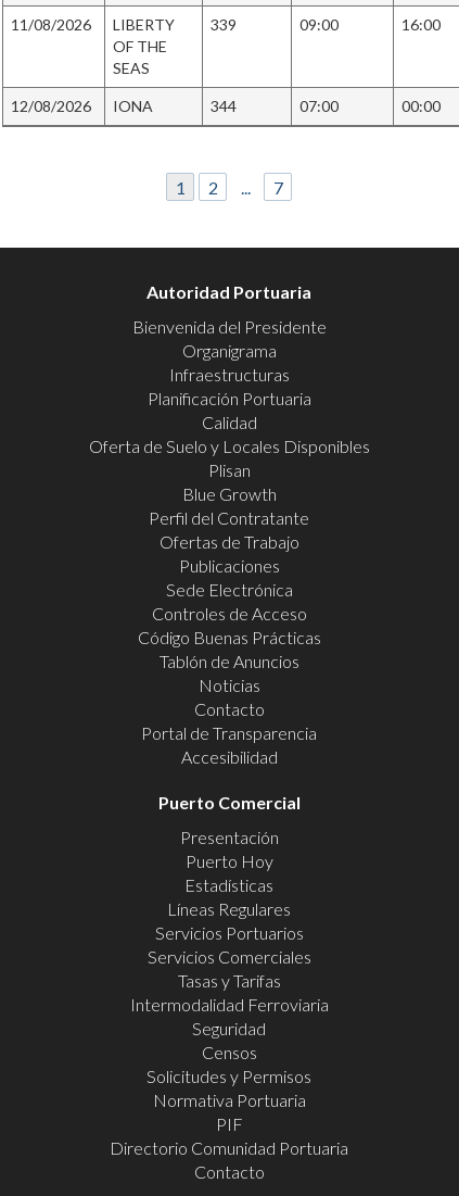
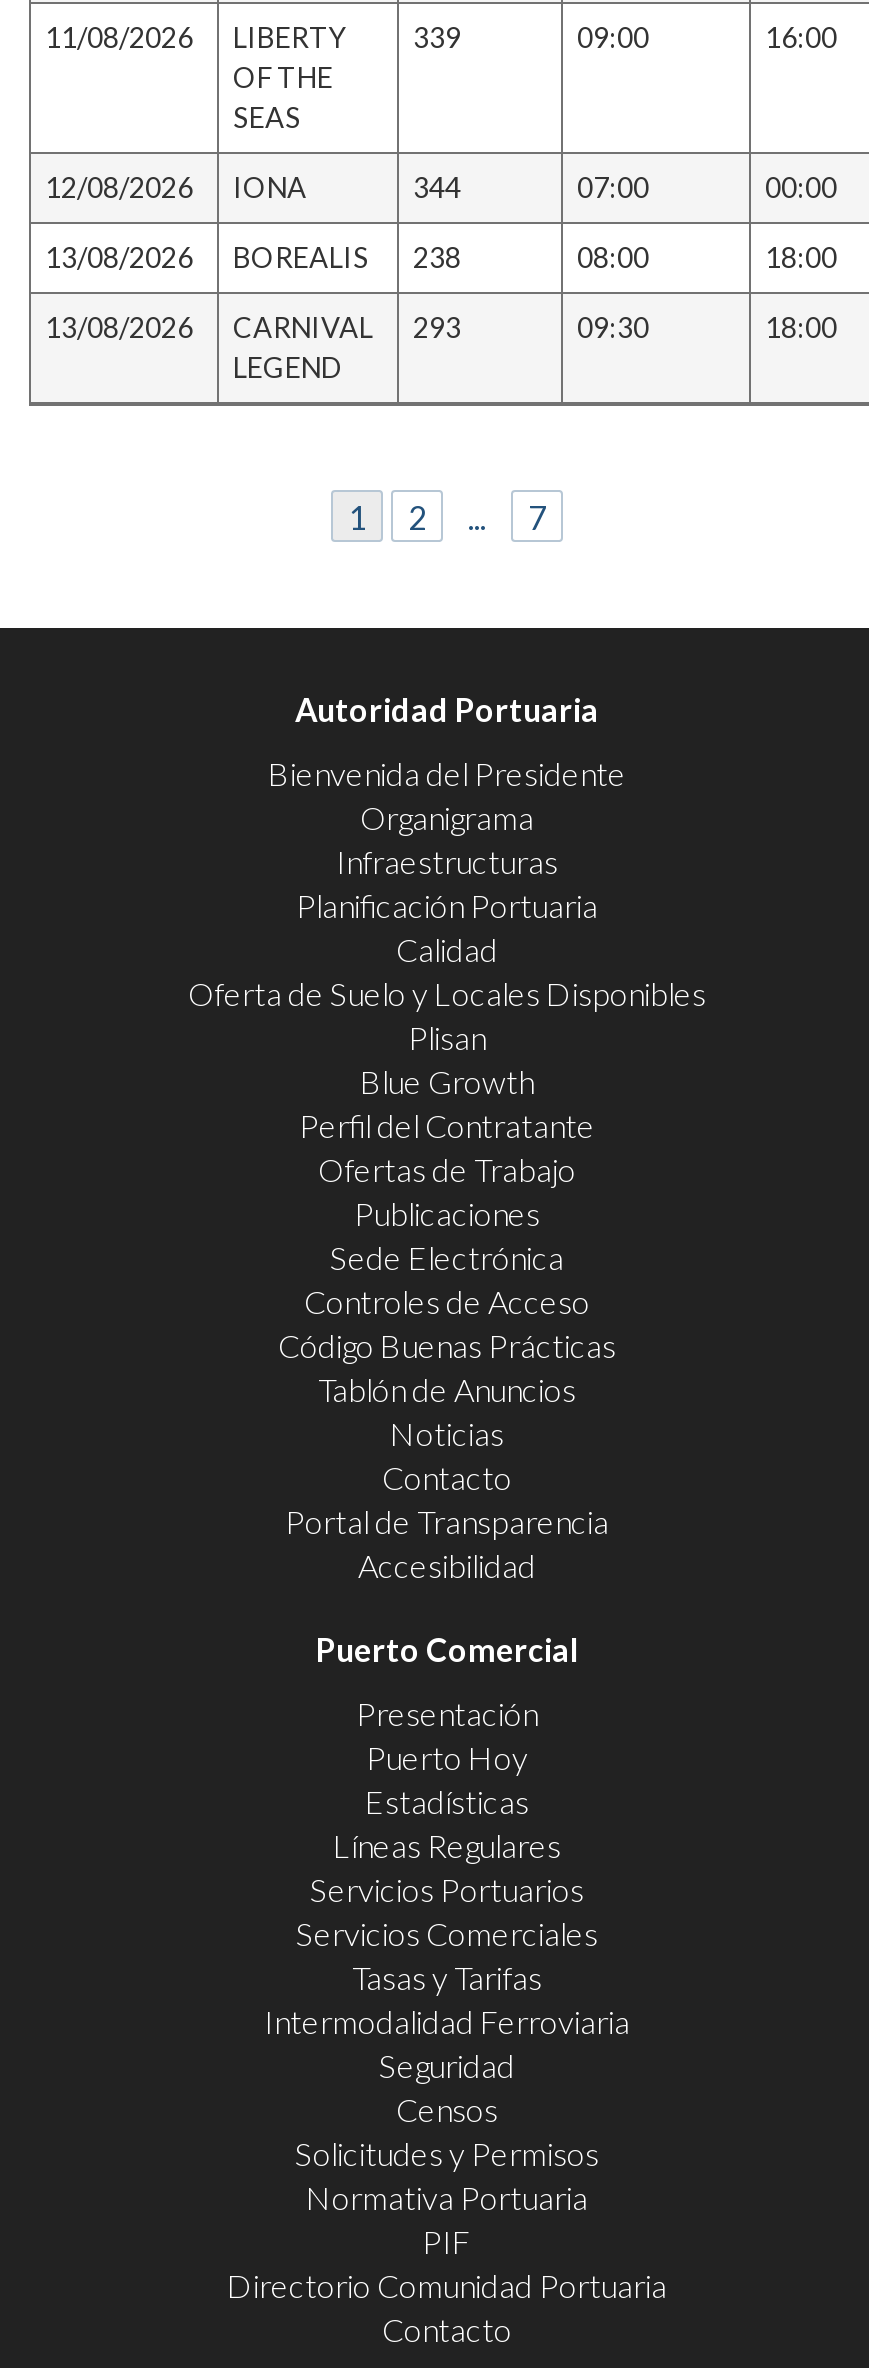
+ 13/08/2026
+ BOREALIS
+ 238
+ 08:00
+ 18:00
+ 13/08/2026
+ CARNIVAL
+ LEGEND

+ 293
+ 09:30
+ 18:00
